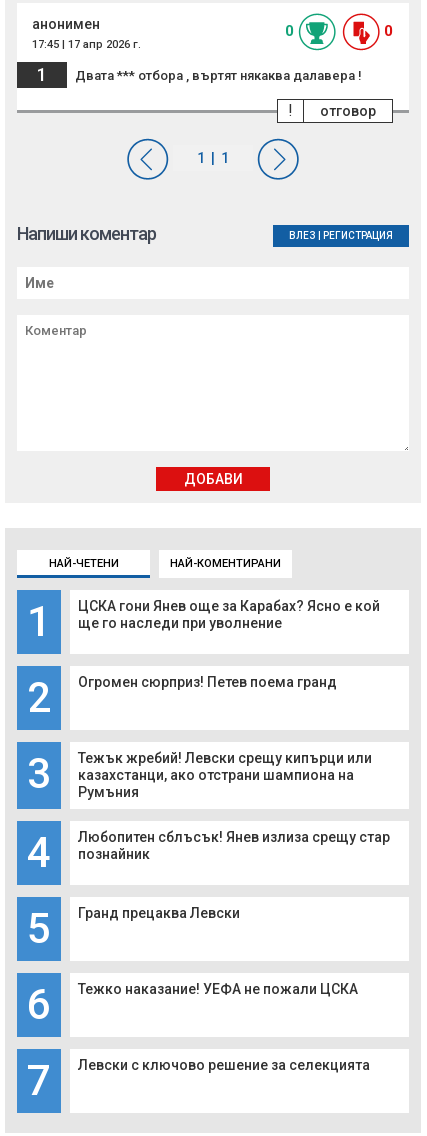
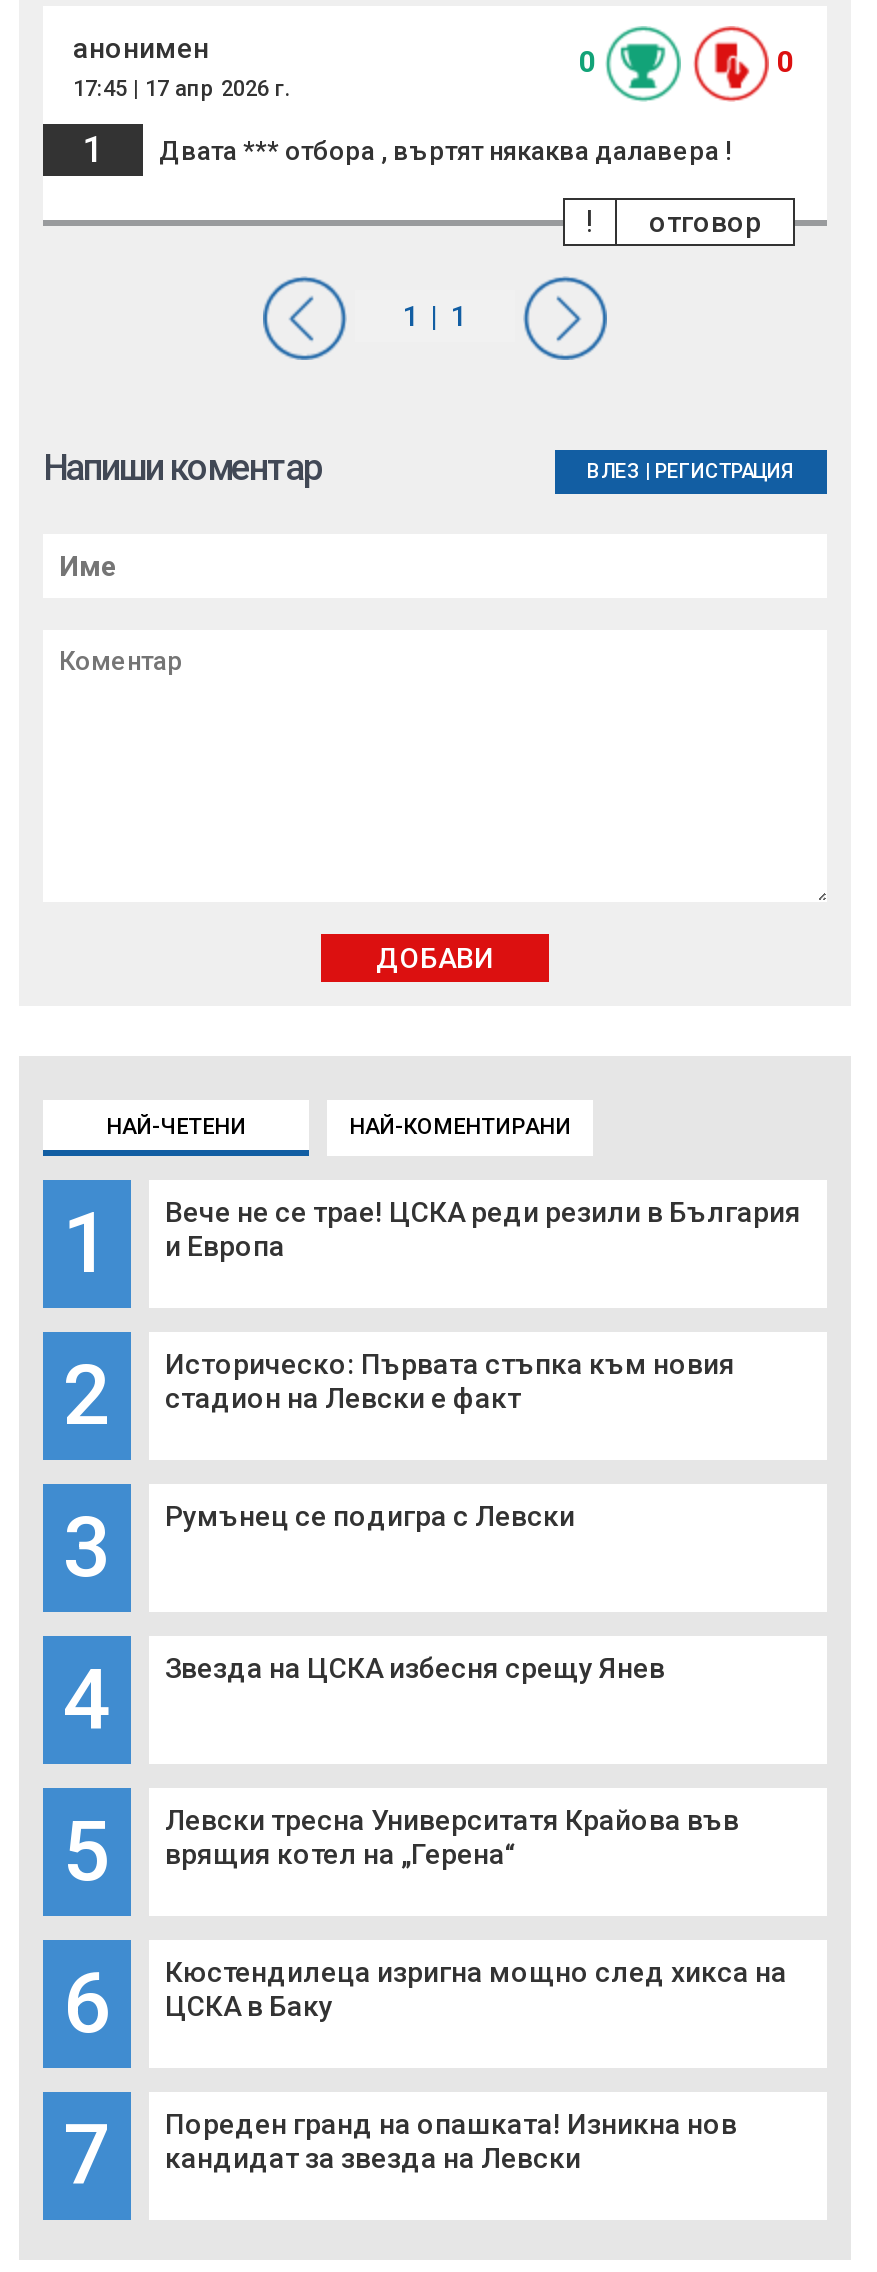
- ЦСКА гони Янев още за Карабах? Ясно е кой
- ще го наследи при уволнение
+ Вече не се трае! ЦСКА реди резили в България
+ и Европа

- Огромен сюрприз! Петев поема гранд
+ Историческо: Първата стъпка към новия
+ стадион на Левски е факт

- Тежък жребий! Левски срещу кипърци или
- казахстанци, ако отстрани шампиона на
- Румъния
+ Румънец се подигра с Левски

- Любопитен сблъсък! Янев излиза срещу стар
- познайник
+ Звезда на ЦСКА избесня срещу Янев

- Гранд прецаква Левски
+ Левски тресна Университатя Крайова във
+ врящия котел на „Герена“

- Тежко наказание! УЕФА не пожали ЦСКА
+ Кюстендилеца изригна мощно след хикса на
+ ЦСКА в Баку

- Левски с ключово решение за селекцията
+ Пореден гранд на опашката! Изникна нов
+ кандидат за звезда на Левски
